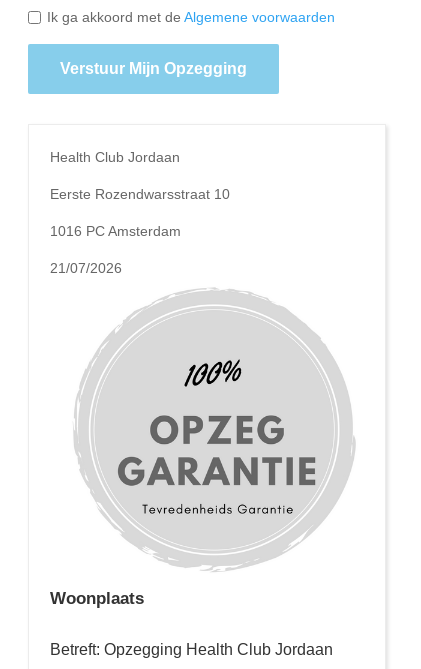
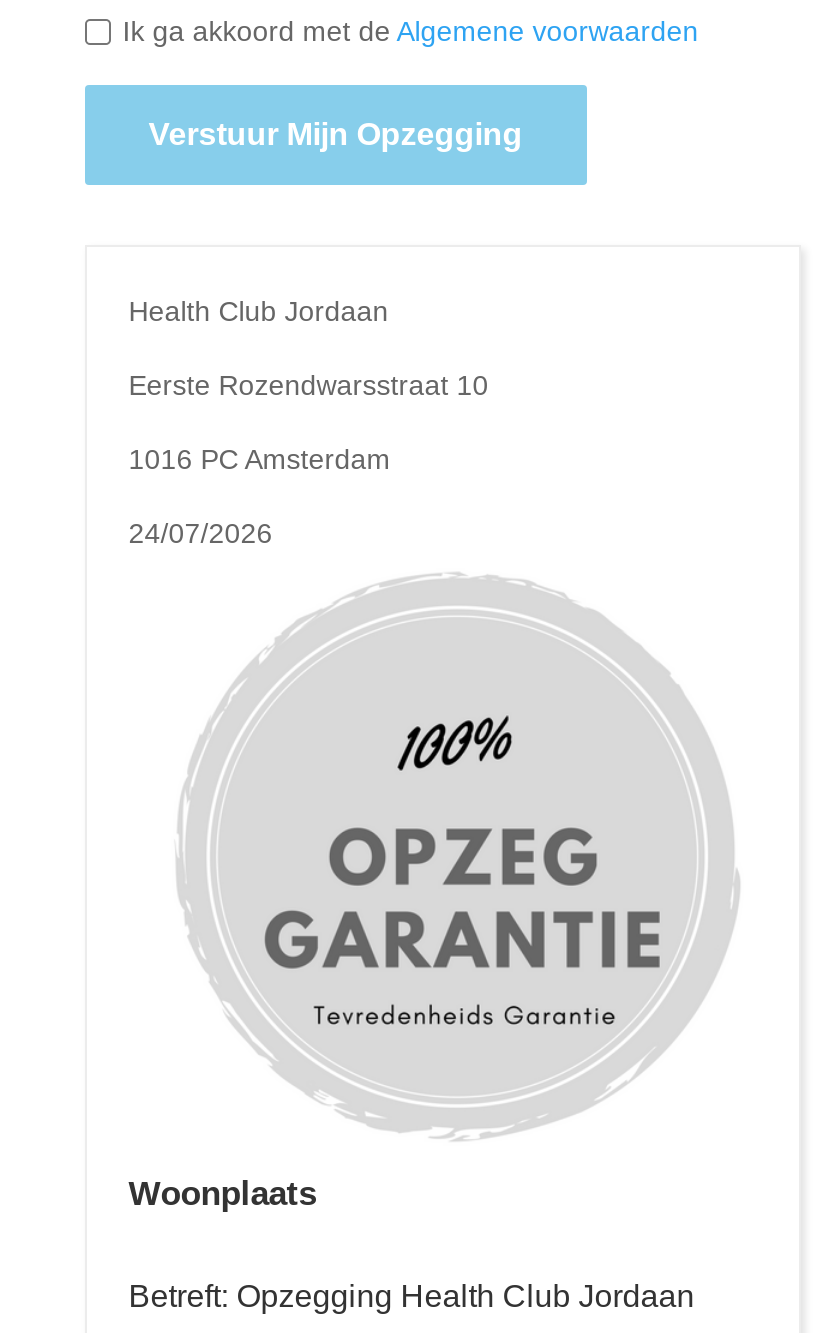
- 21/07/2026
+ 24/07/2026
